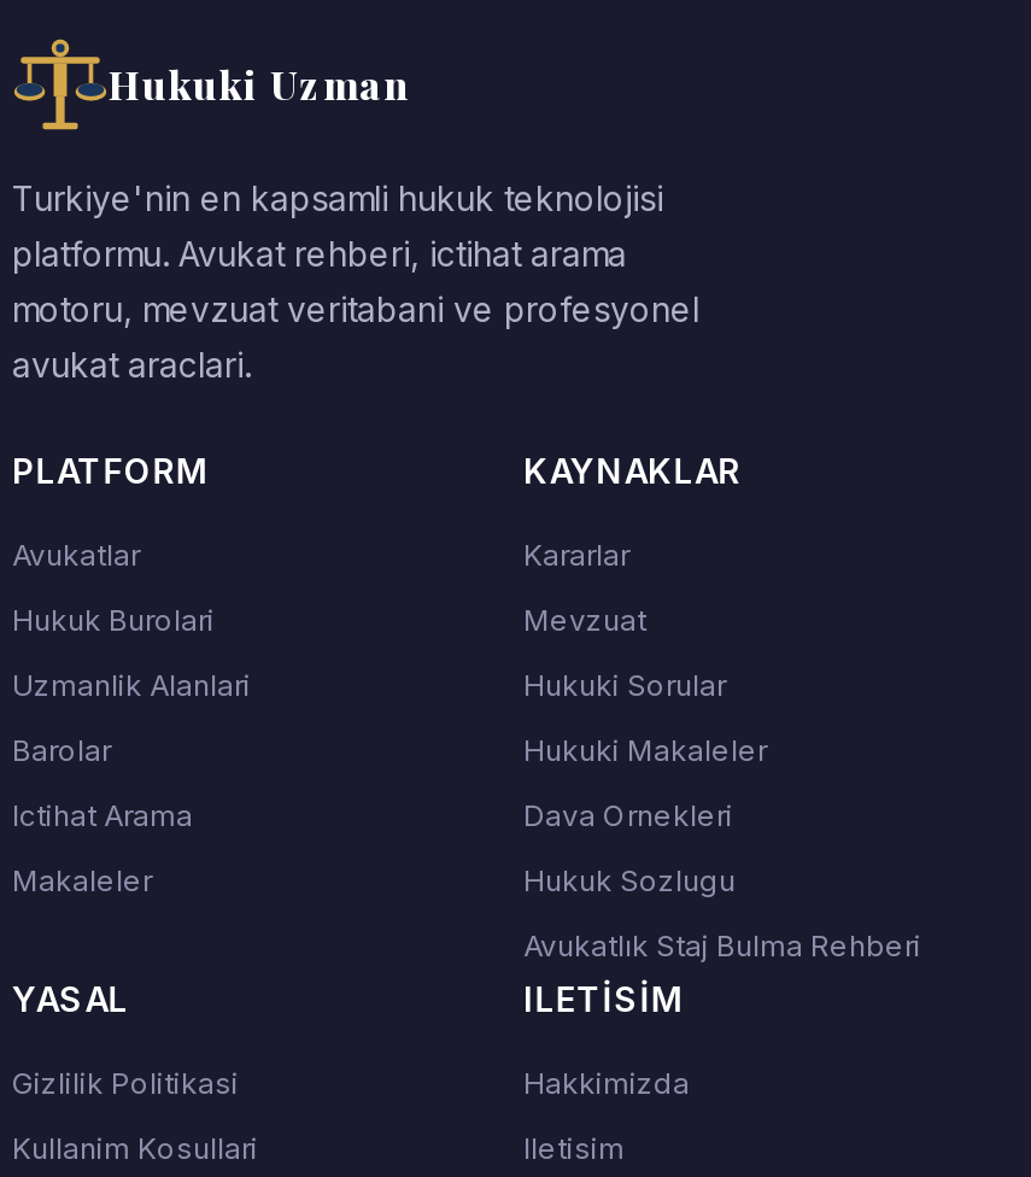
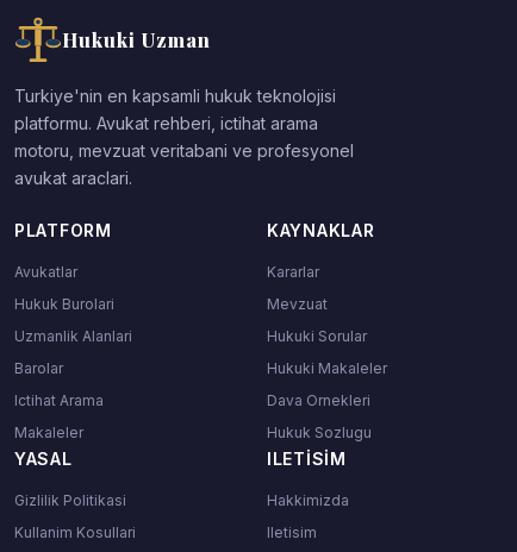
- Avukatlık Staj Bulma Rehberi
